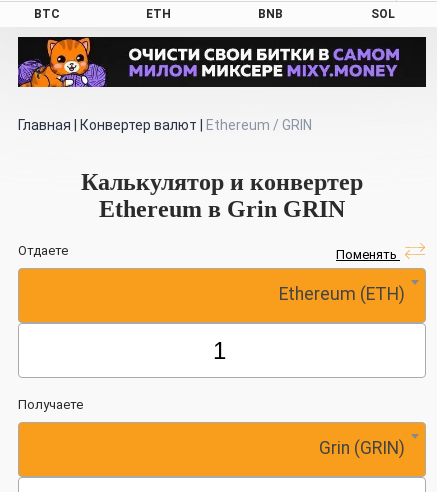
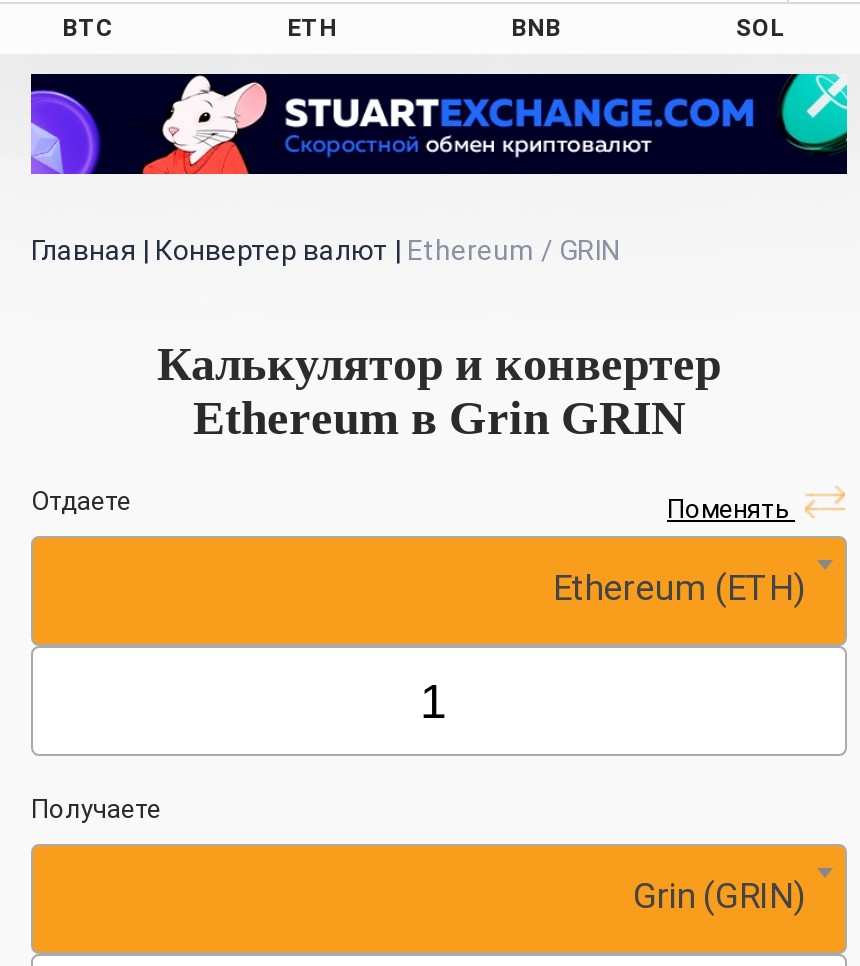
- [image]
+ [image]
